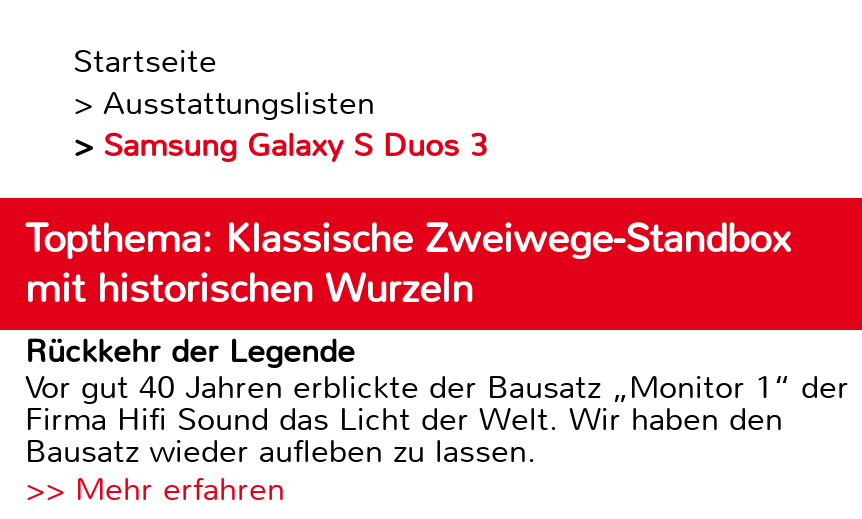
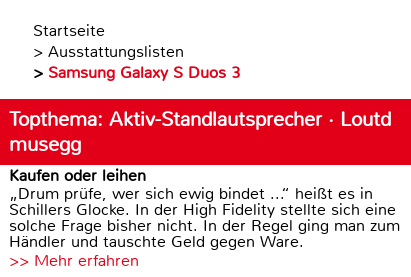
- Topthema: Klassische Zweiwege-Standbox
- mit historischen Wurzeln
- Rückkehr der Legende
- Vor gut 40 Jahren erblickte der Bausatz „Monitor 1“ der
- Firma Hifi Sound das Licht der Welt. Wir haben den
- Bausatz wieder aufleben zu lassen.
+ Topthema: Aktiv-Standlautsprecher · Loutd
+ musegg
+ Kaufen oder leihen
+ „Drum prüfe, wer sich ewig bindet ...“ heißt es in
+ Schillers Glocke. In der High Fidelity stellte sich eine
+ solche Frage bisher nicht. In der Regel ging man zum
+ Händler und tauschte Geld gegen Ware.
